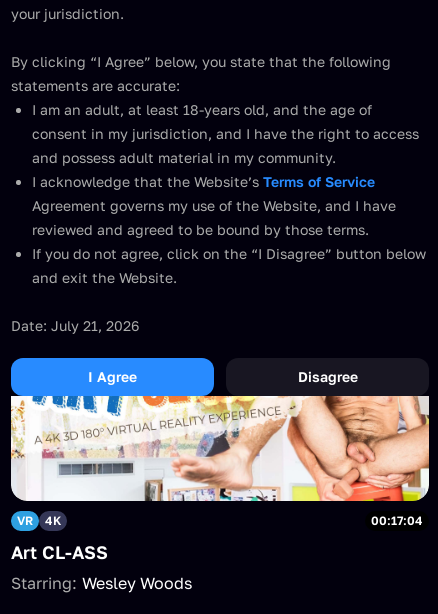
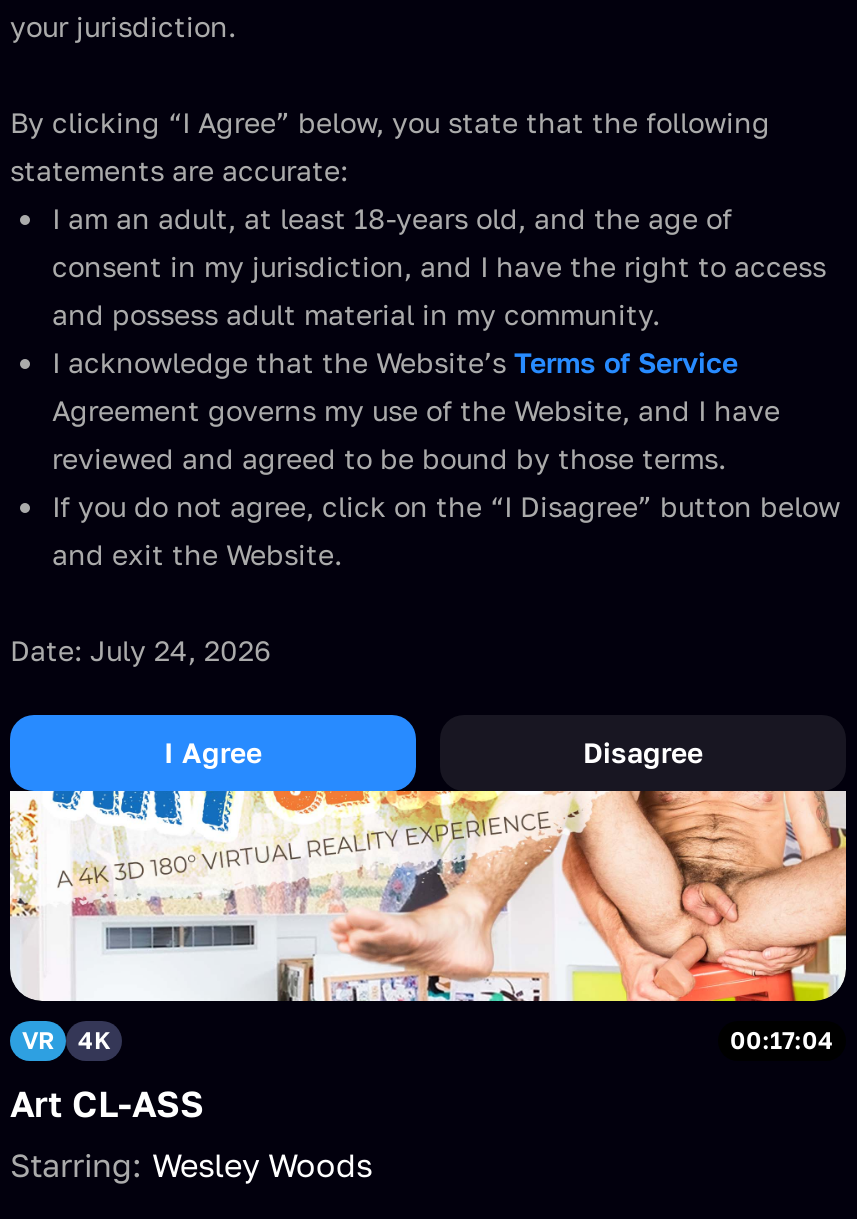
- Date: July 21, 2026
+ Date: July 24, 2026
